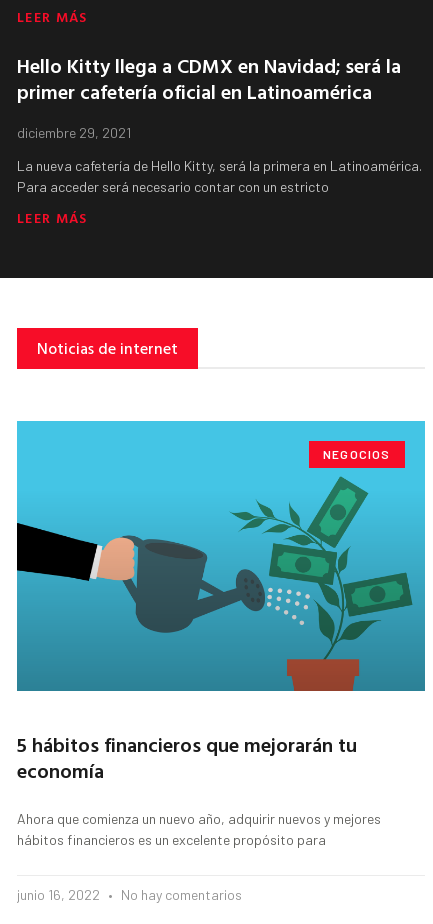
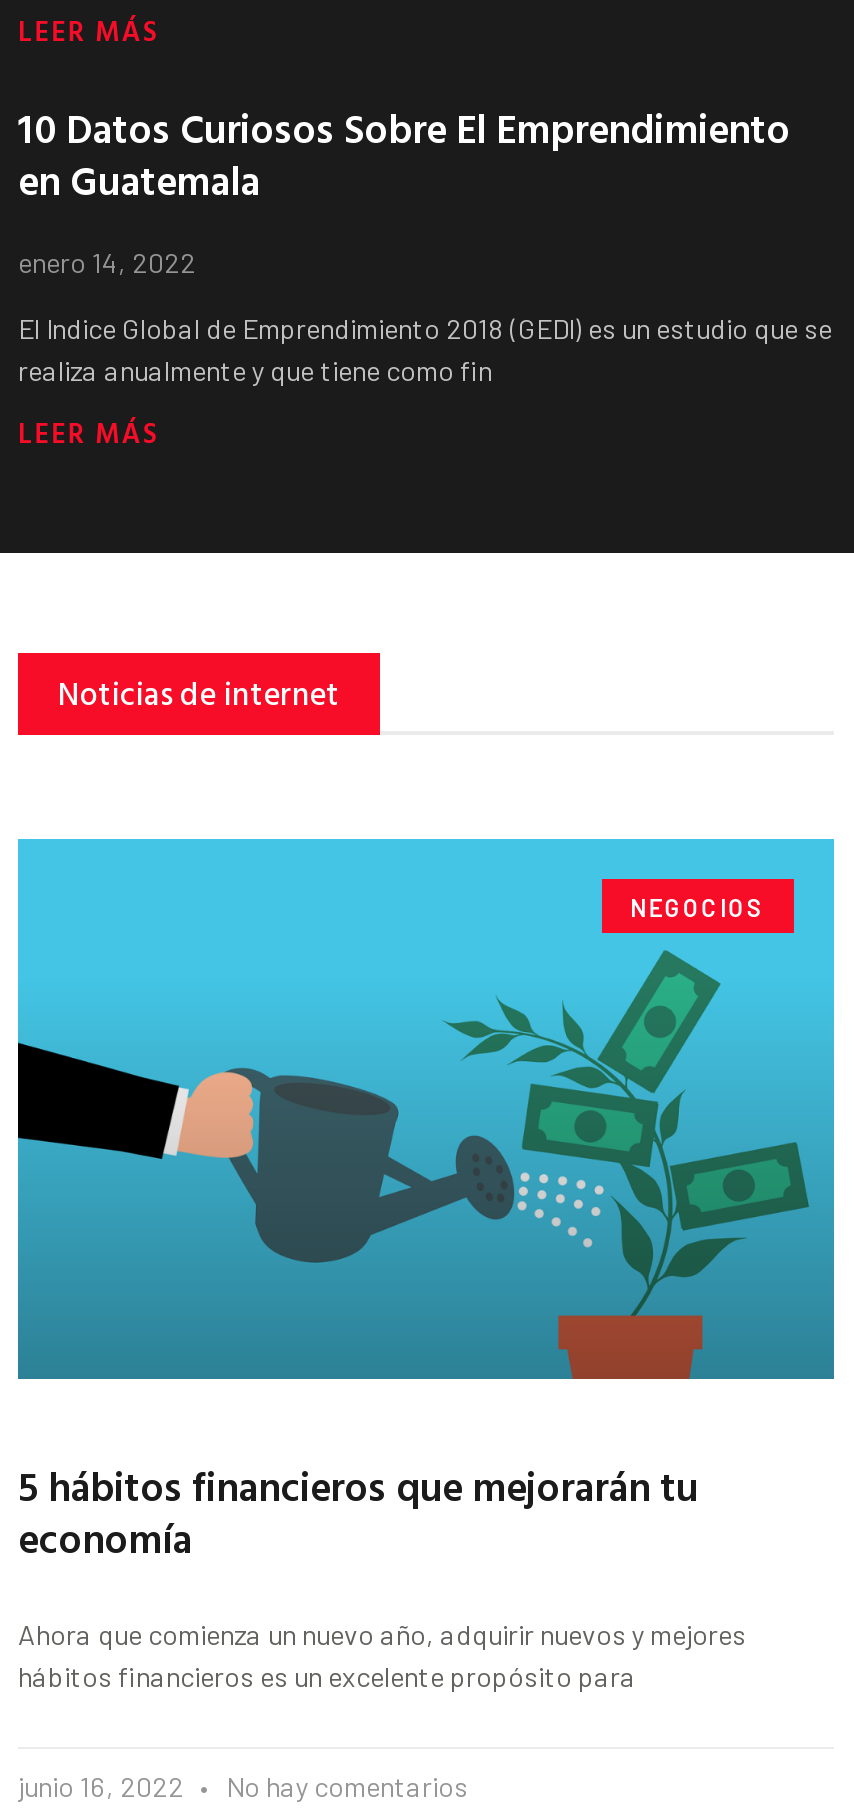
- Hello Kitty llega a CDMX en Navidad; será la
- primer cafetería oficial en Latinoamérica
+ 10 Datos Curiosos Sobre El Emprendimiento
+ en Guatemala

- diciembre 29, 2021
+ enero 14, 2022

- La nueva cafetería de Hello Kitty, será la primera en Latinoamérica.
- Para acceder será necesario contar con un estricto
+ El Indice Global de Emprendimiento 2018 (GEDI) es un estudio que se
+ realiza anualmente y que tiene como fin
